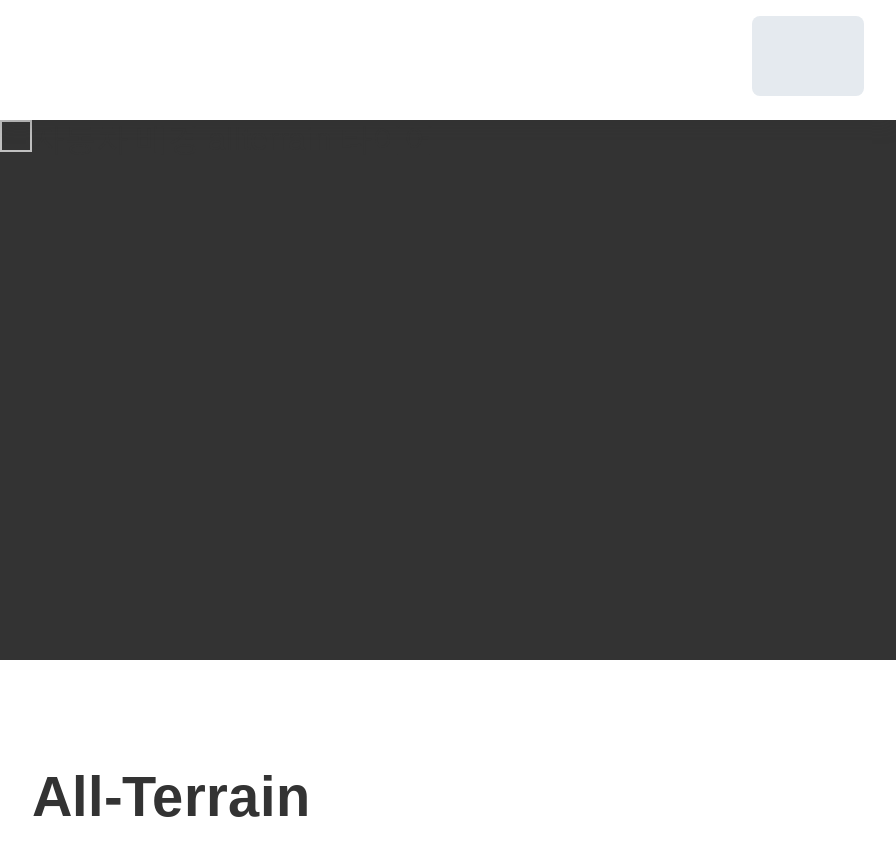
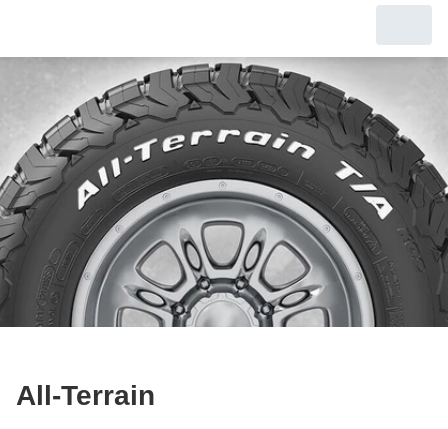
+ [image]
